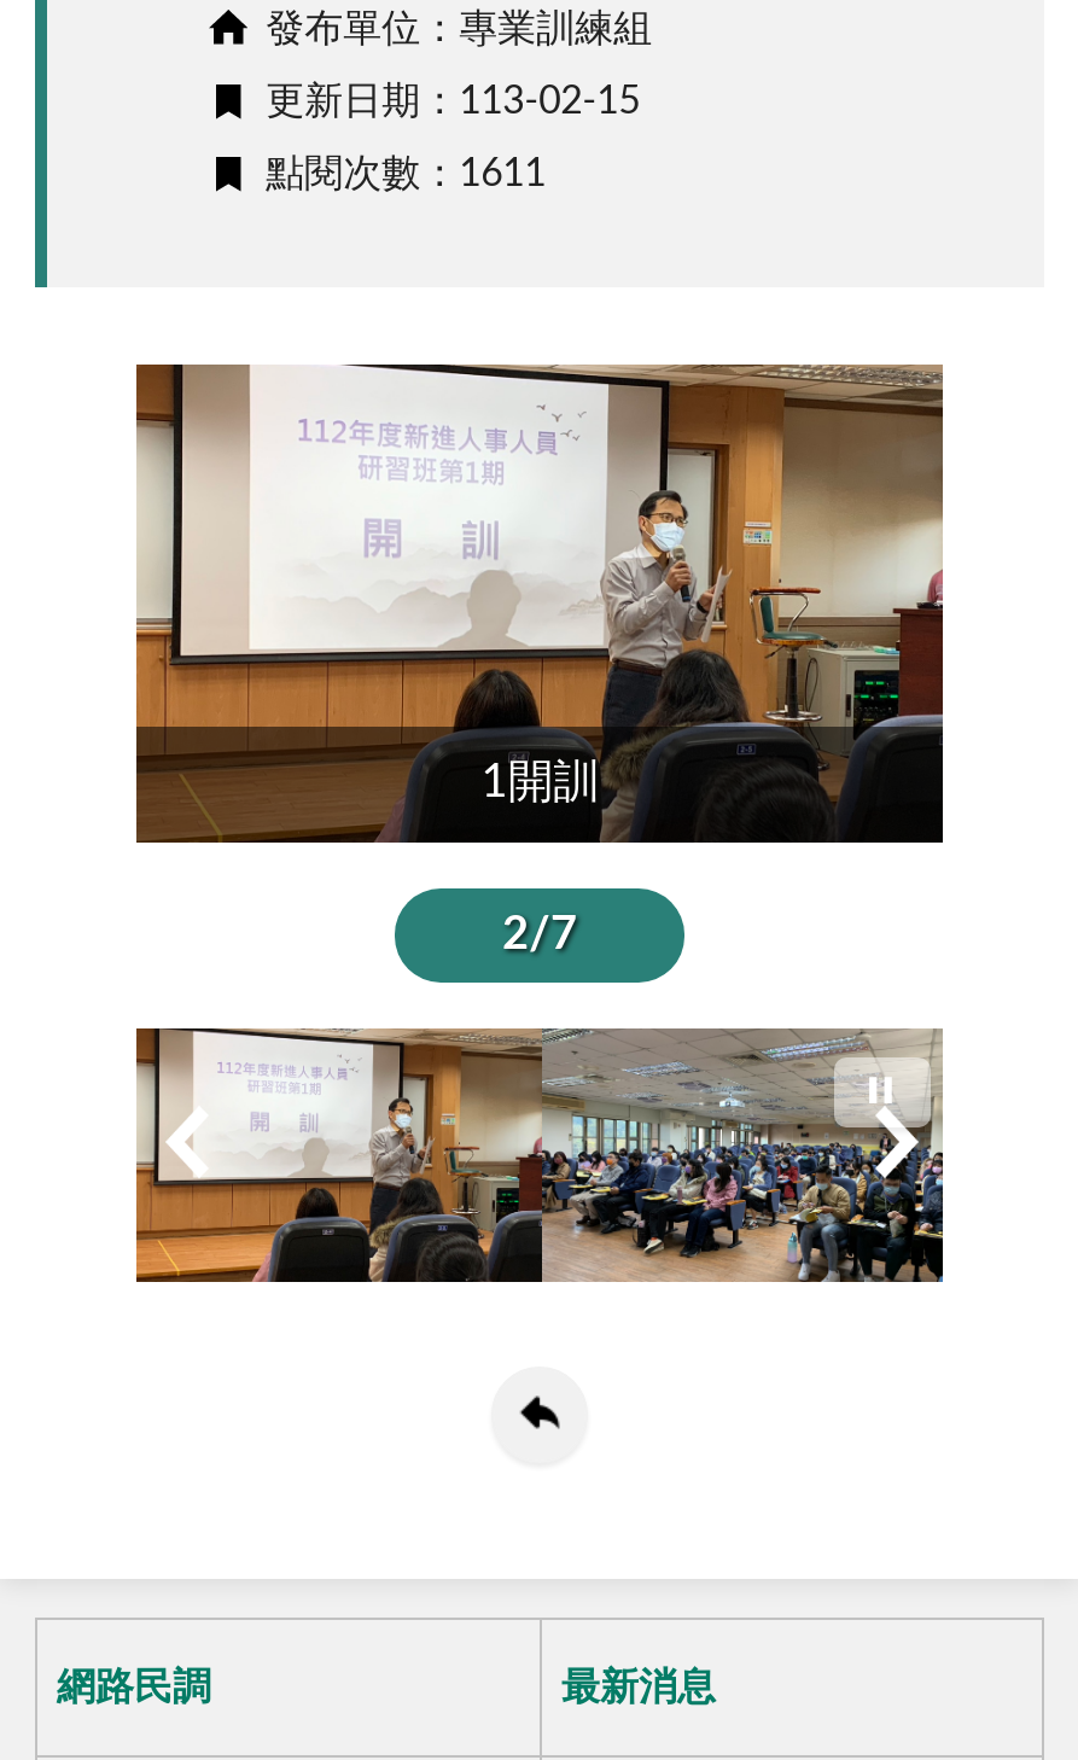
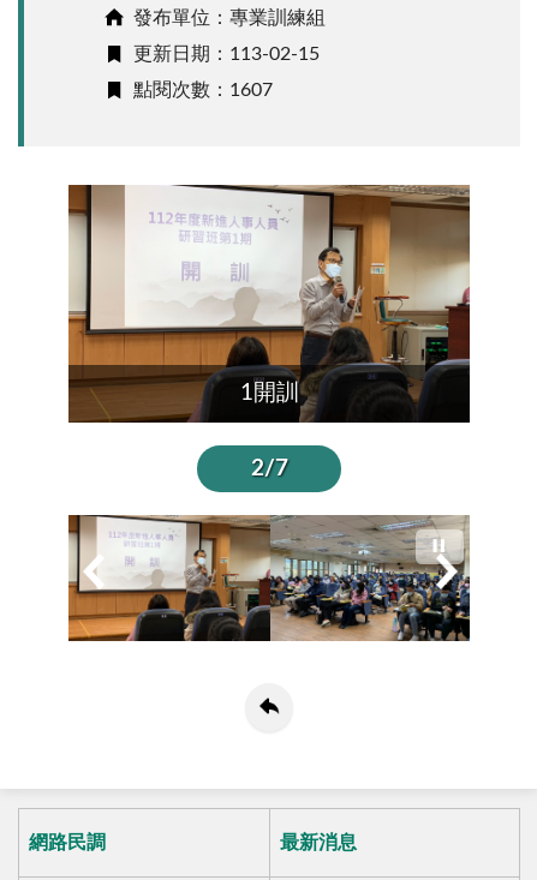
- 點閱次數：1611
+ 點閱次數：1607
